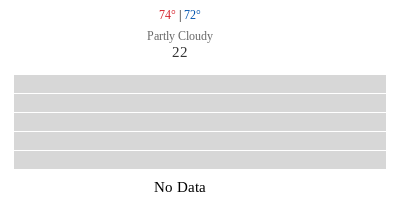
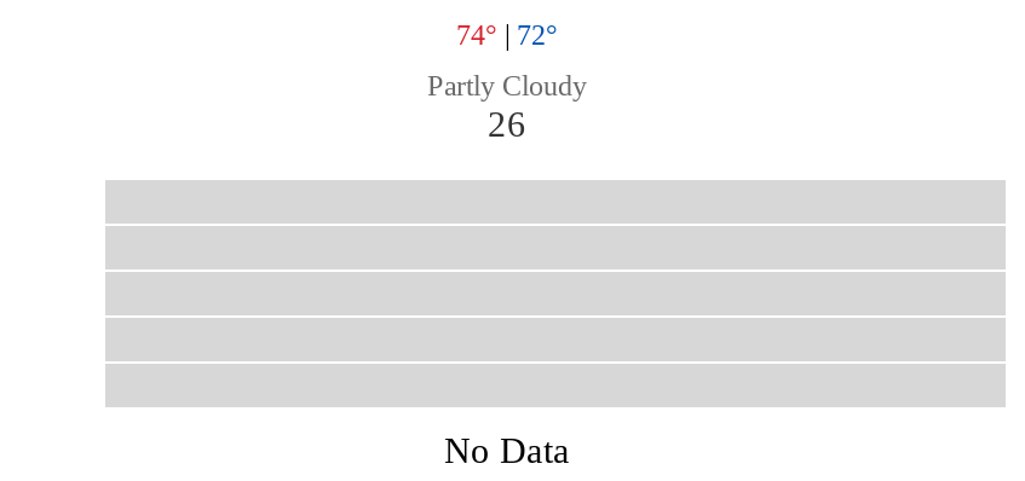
- 22
+ 26
